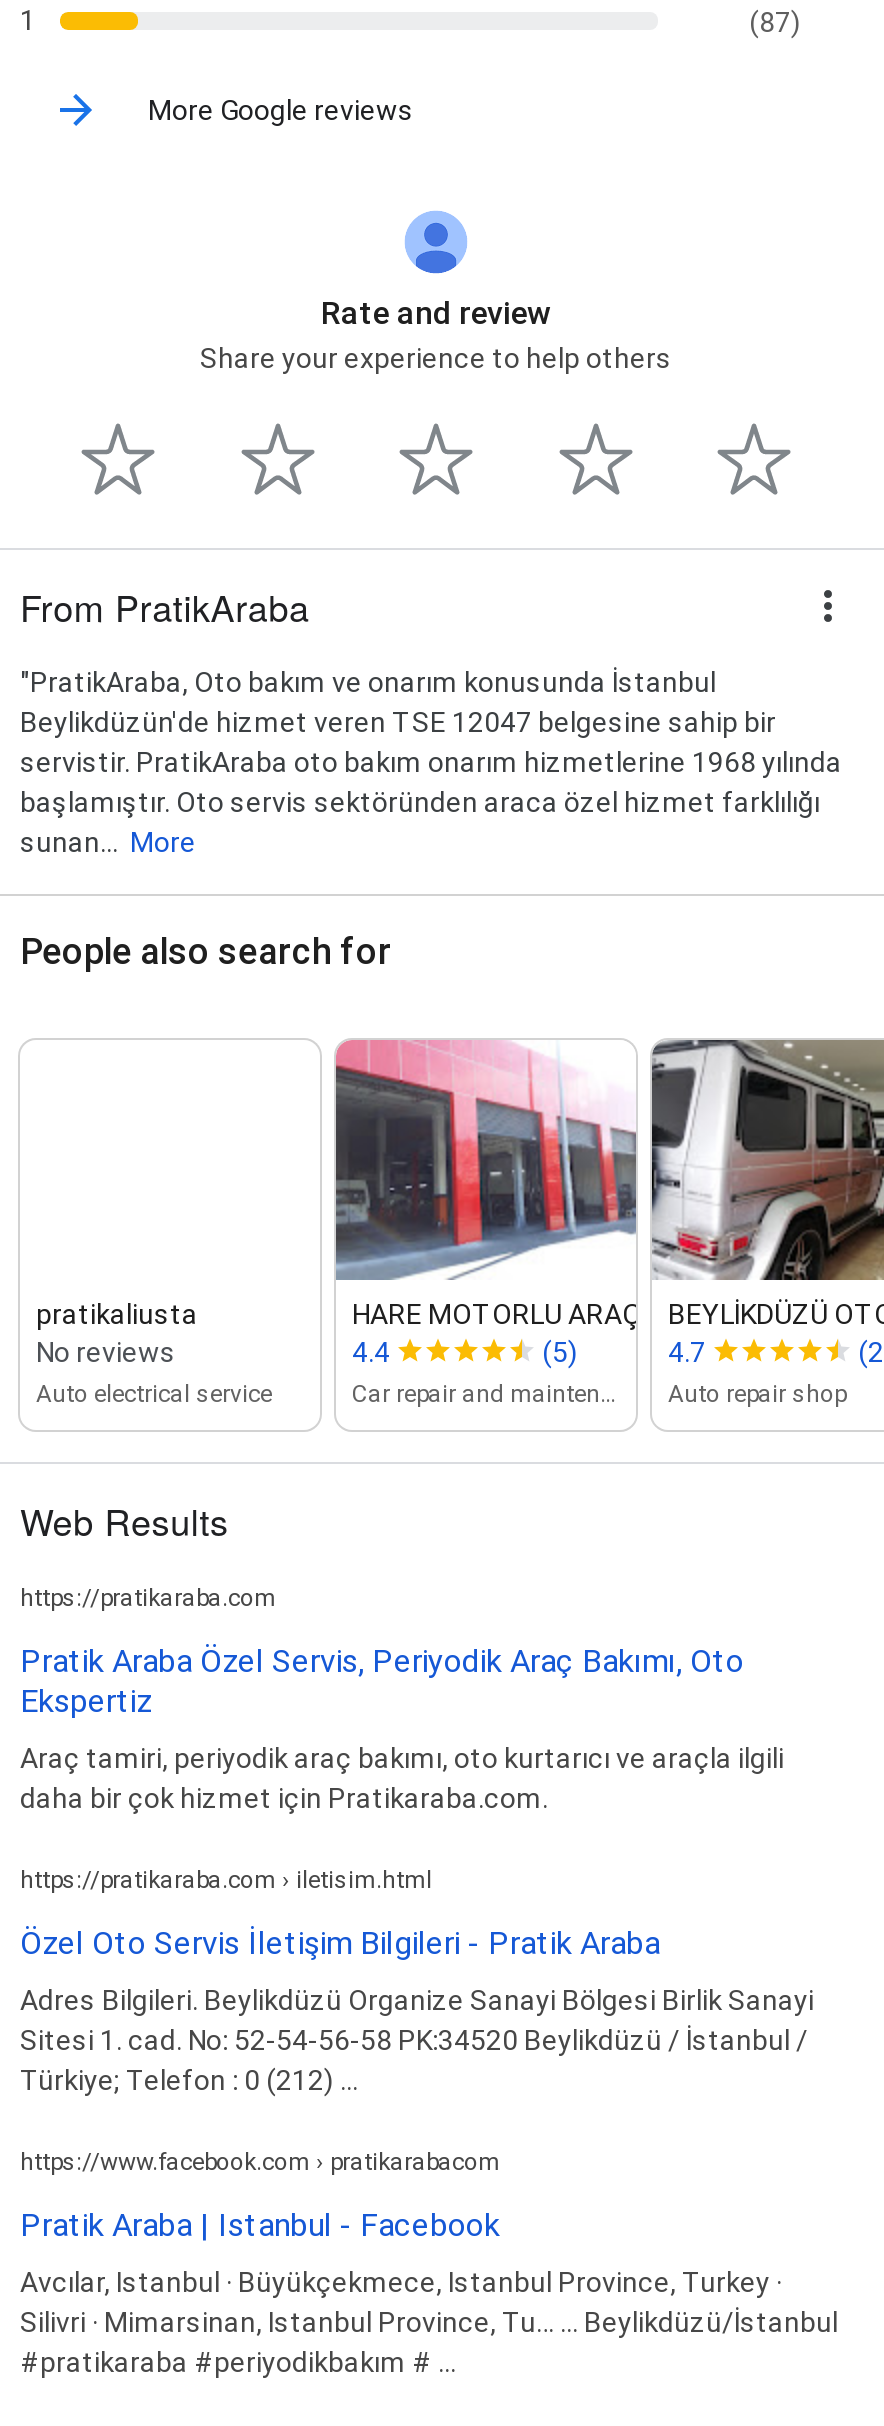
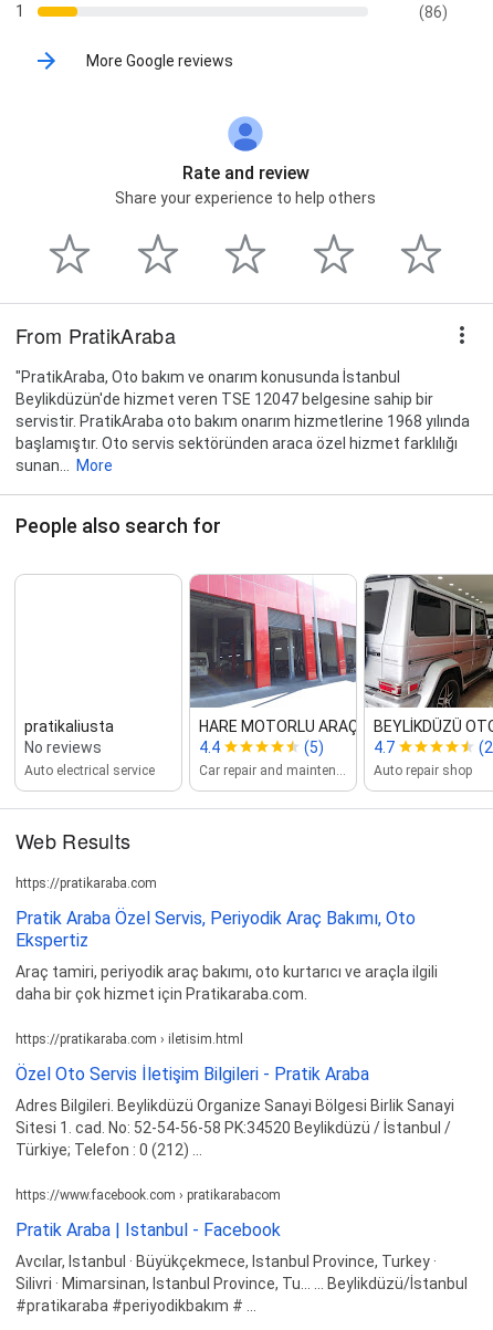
- (87)
+ (86)
